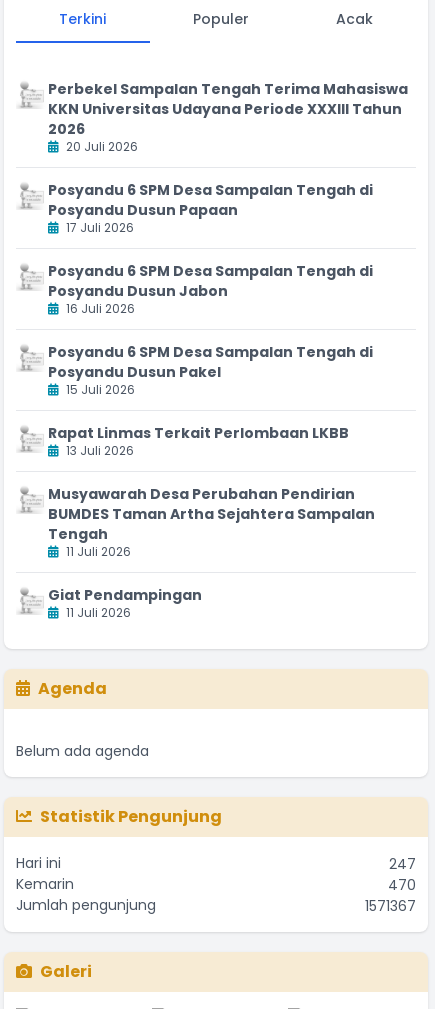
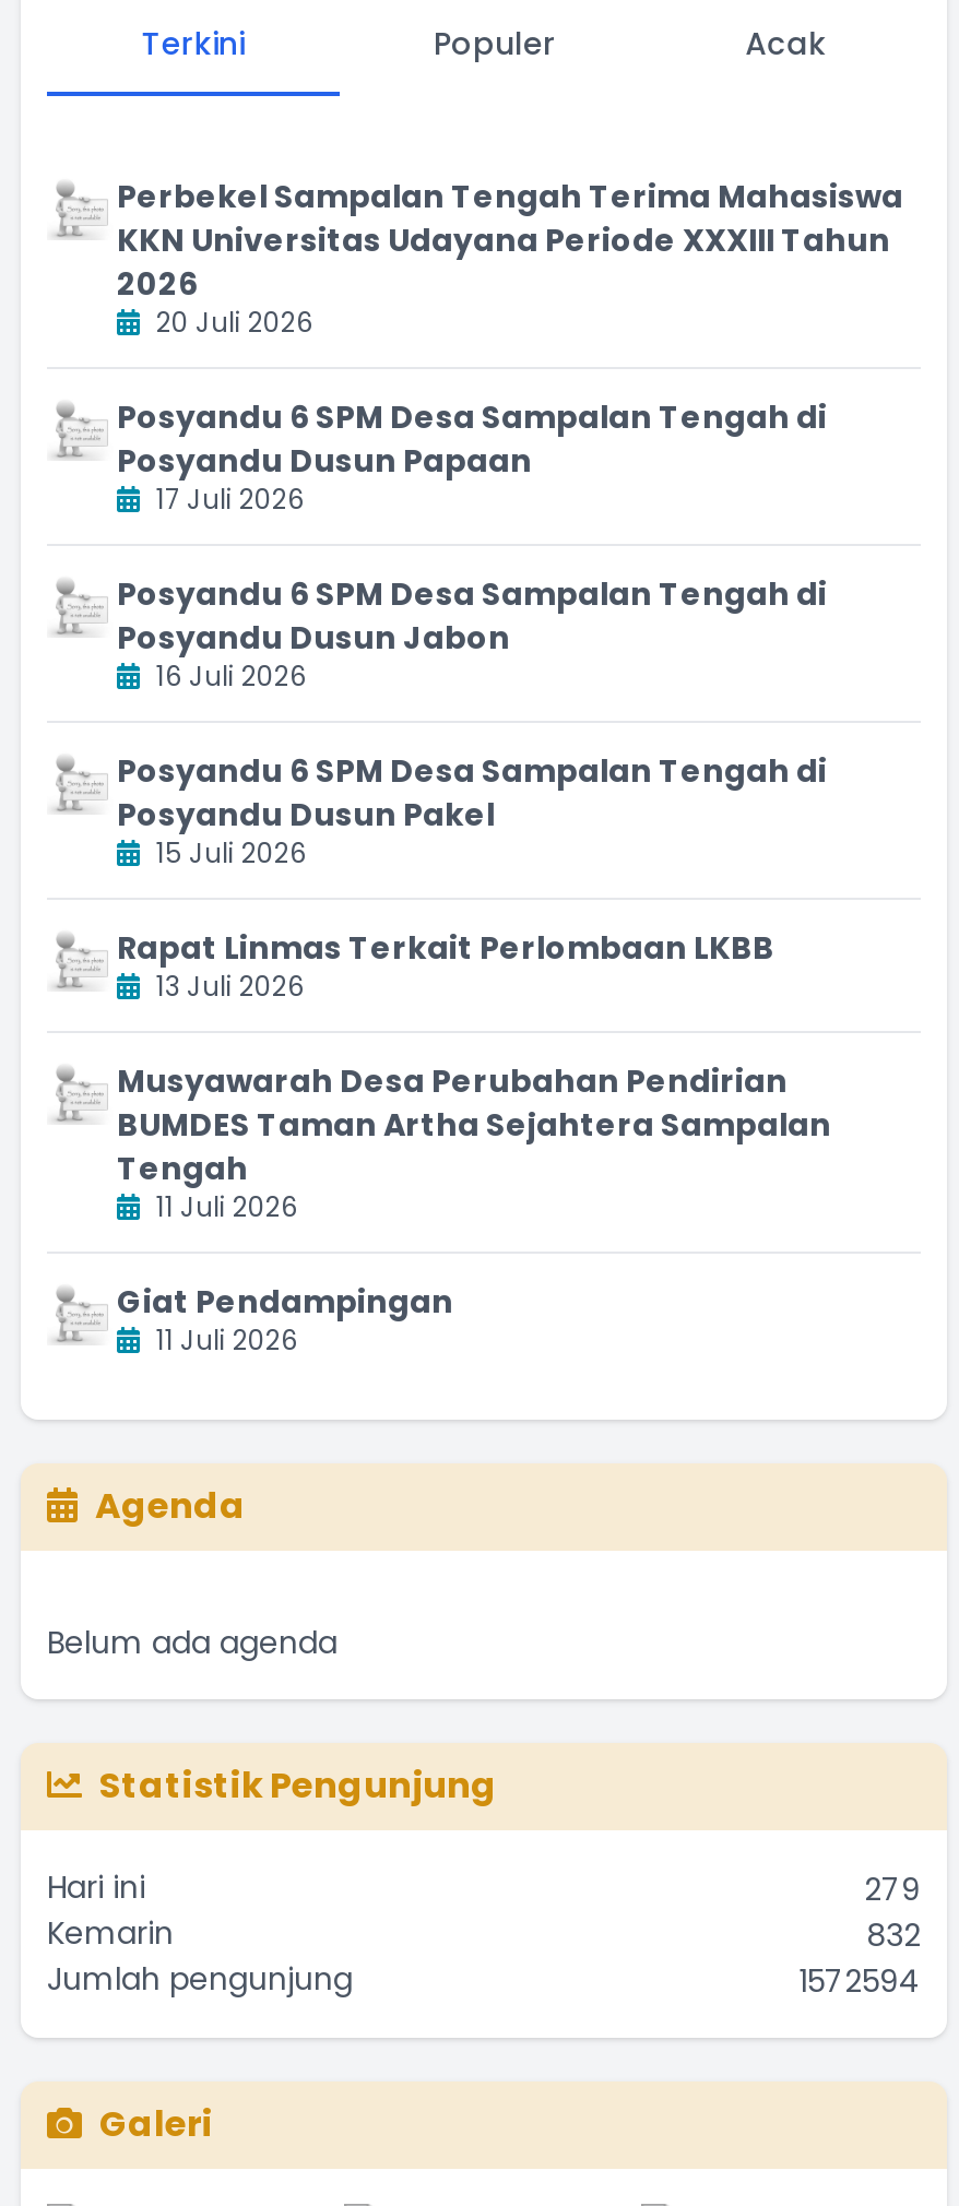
- 247
+ 279

- 470
+ 832

- 1571367
+ 1572594
